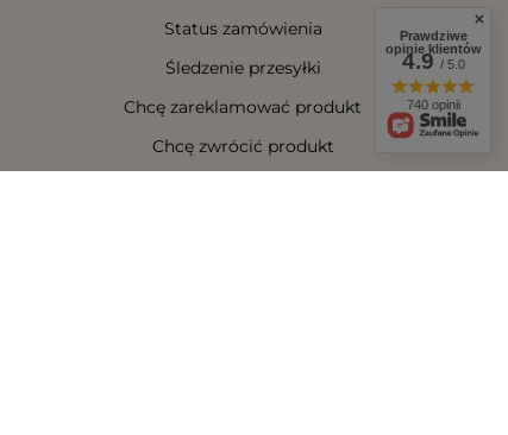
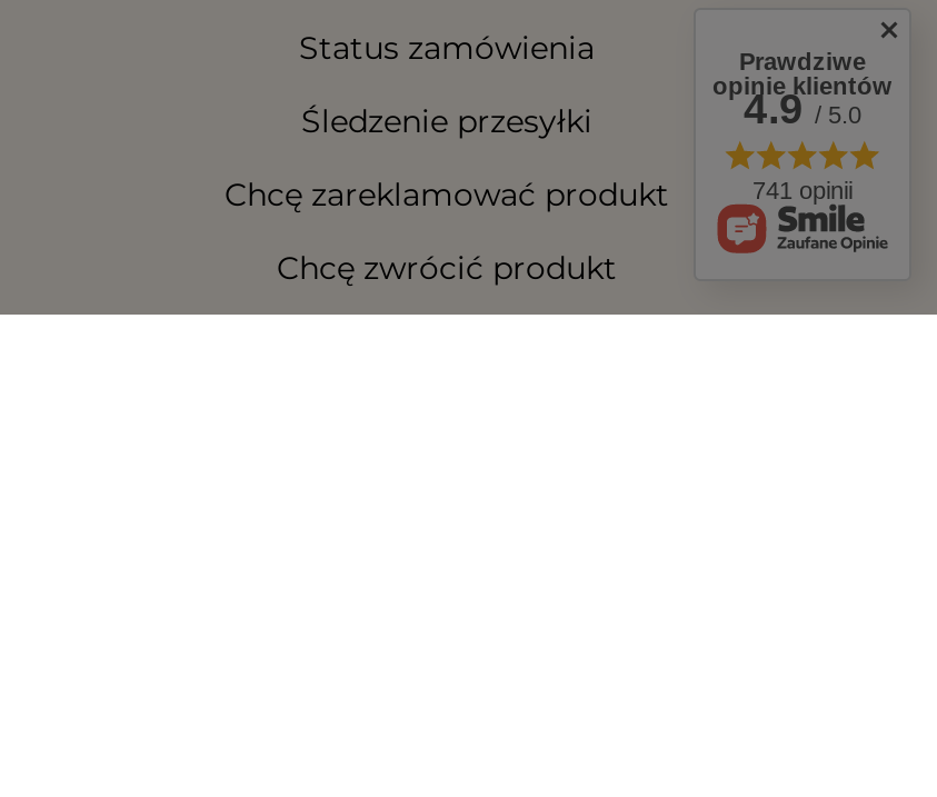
- 740 opinii
+ 741 opinii
